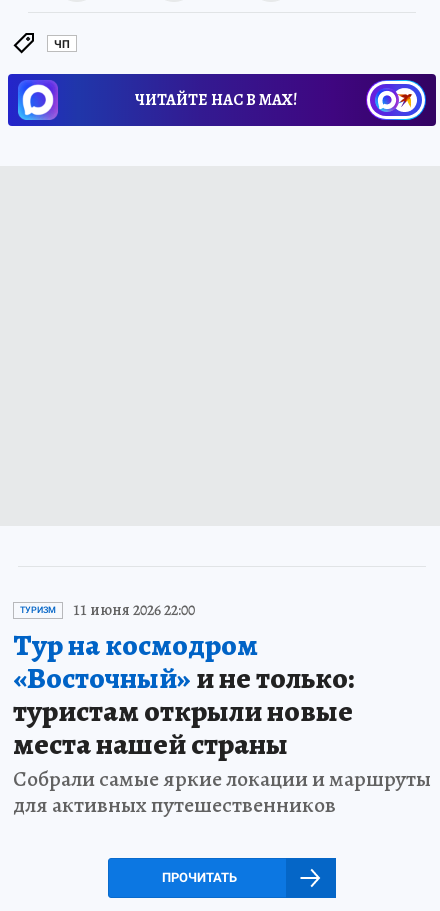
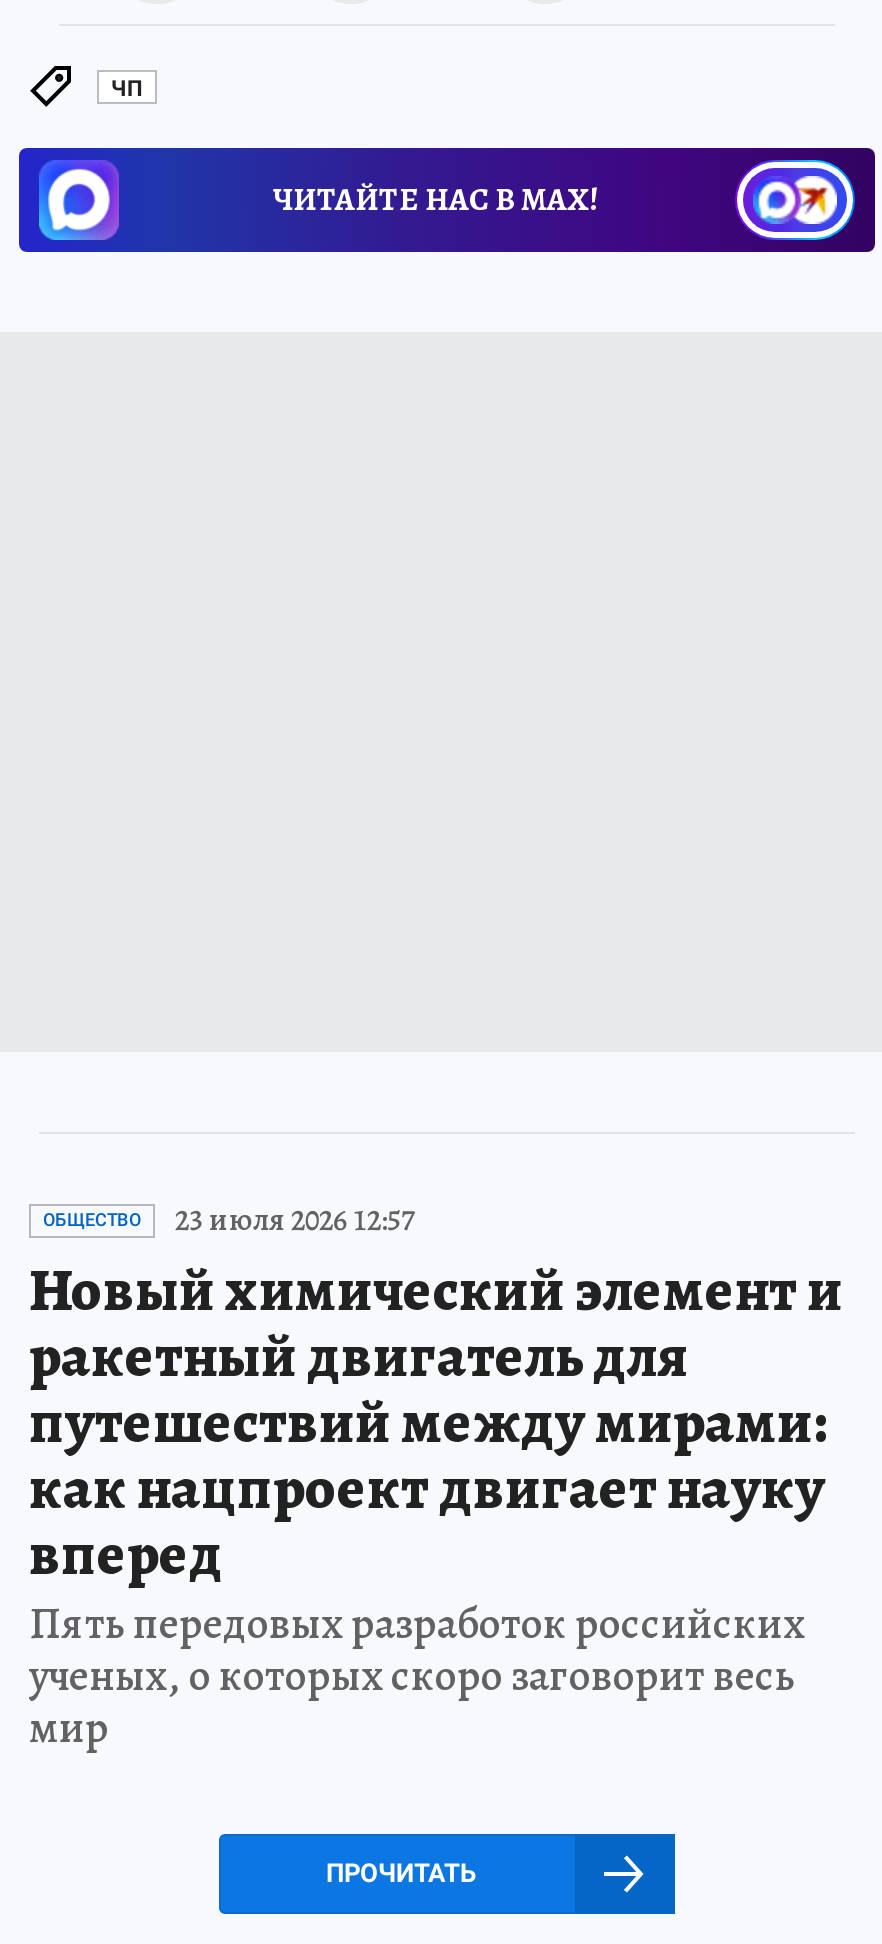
- ТУРИЗМ
- 11 июня 2026 22:00
- Тур на космодром
- «Восточный»и не только:
- туристам открыли новые
- места нашей страны
- Собрали самые яркие локации и маршруты
- для активных путешественников
+ ОБЩЕСТВО
+ 23 июля 2026 12:57
+ Новый химический элемент и
+ ракетный двигатель для
+ путешествий между мирами:
+ как нацпроект двигает науку
+ вперед
+ Пять передовых разработок российских
+ ученых, о которых скоро заговорит весь
+ мир
